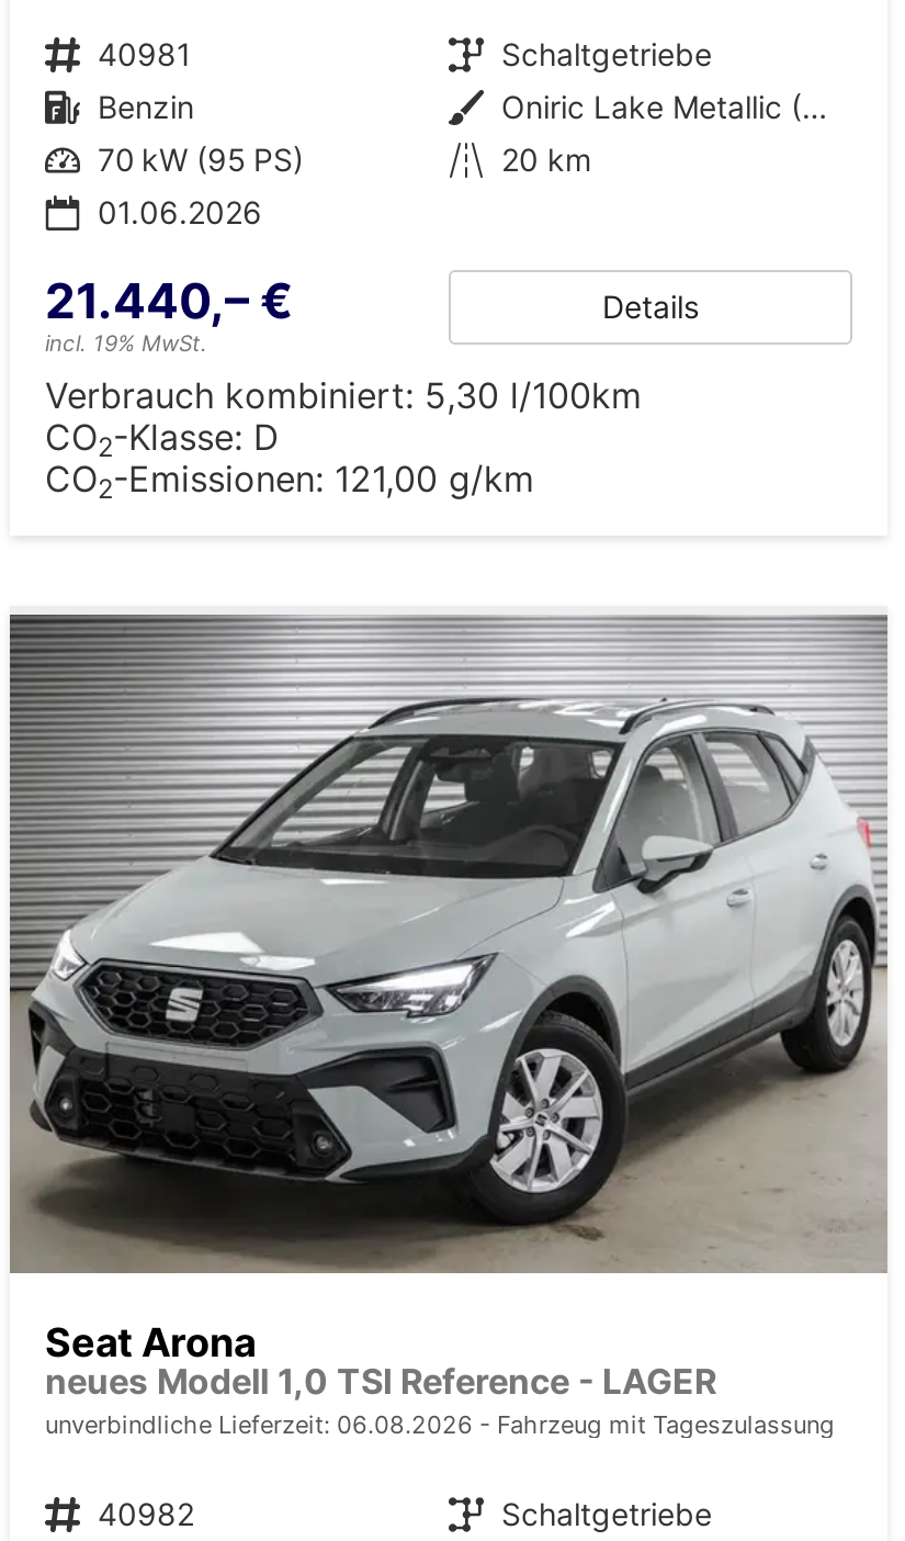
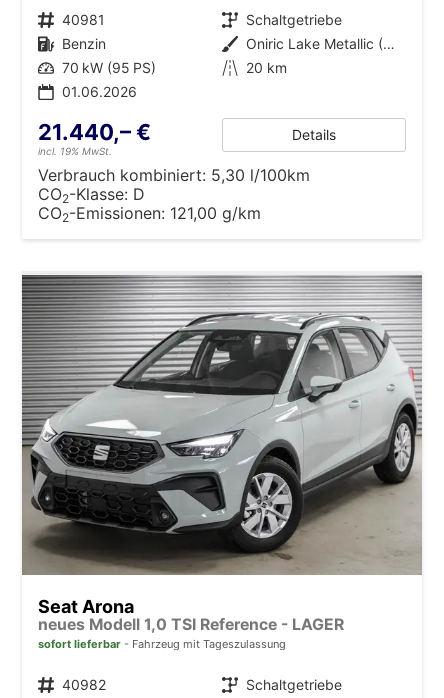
- unverbindliche Lieferzeit: 06.08.2026 Fahrzeug mit Tageszulassung
+ sofort lieferbar Fahrzeug mit Tageszulassung
